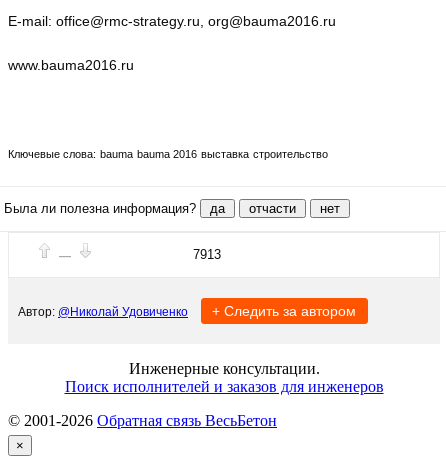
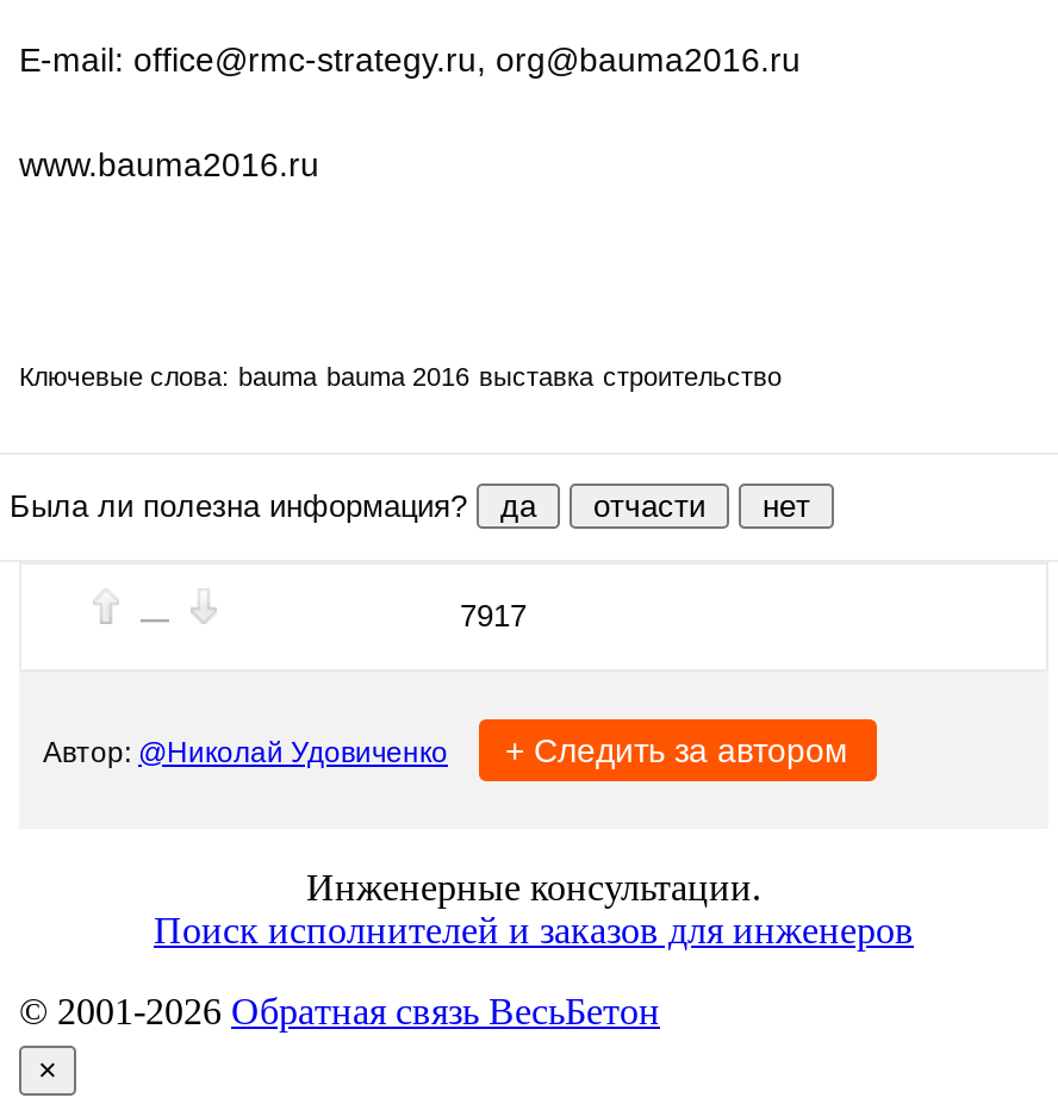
- 7913
+ 7917
